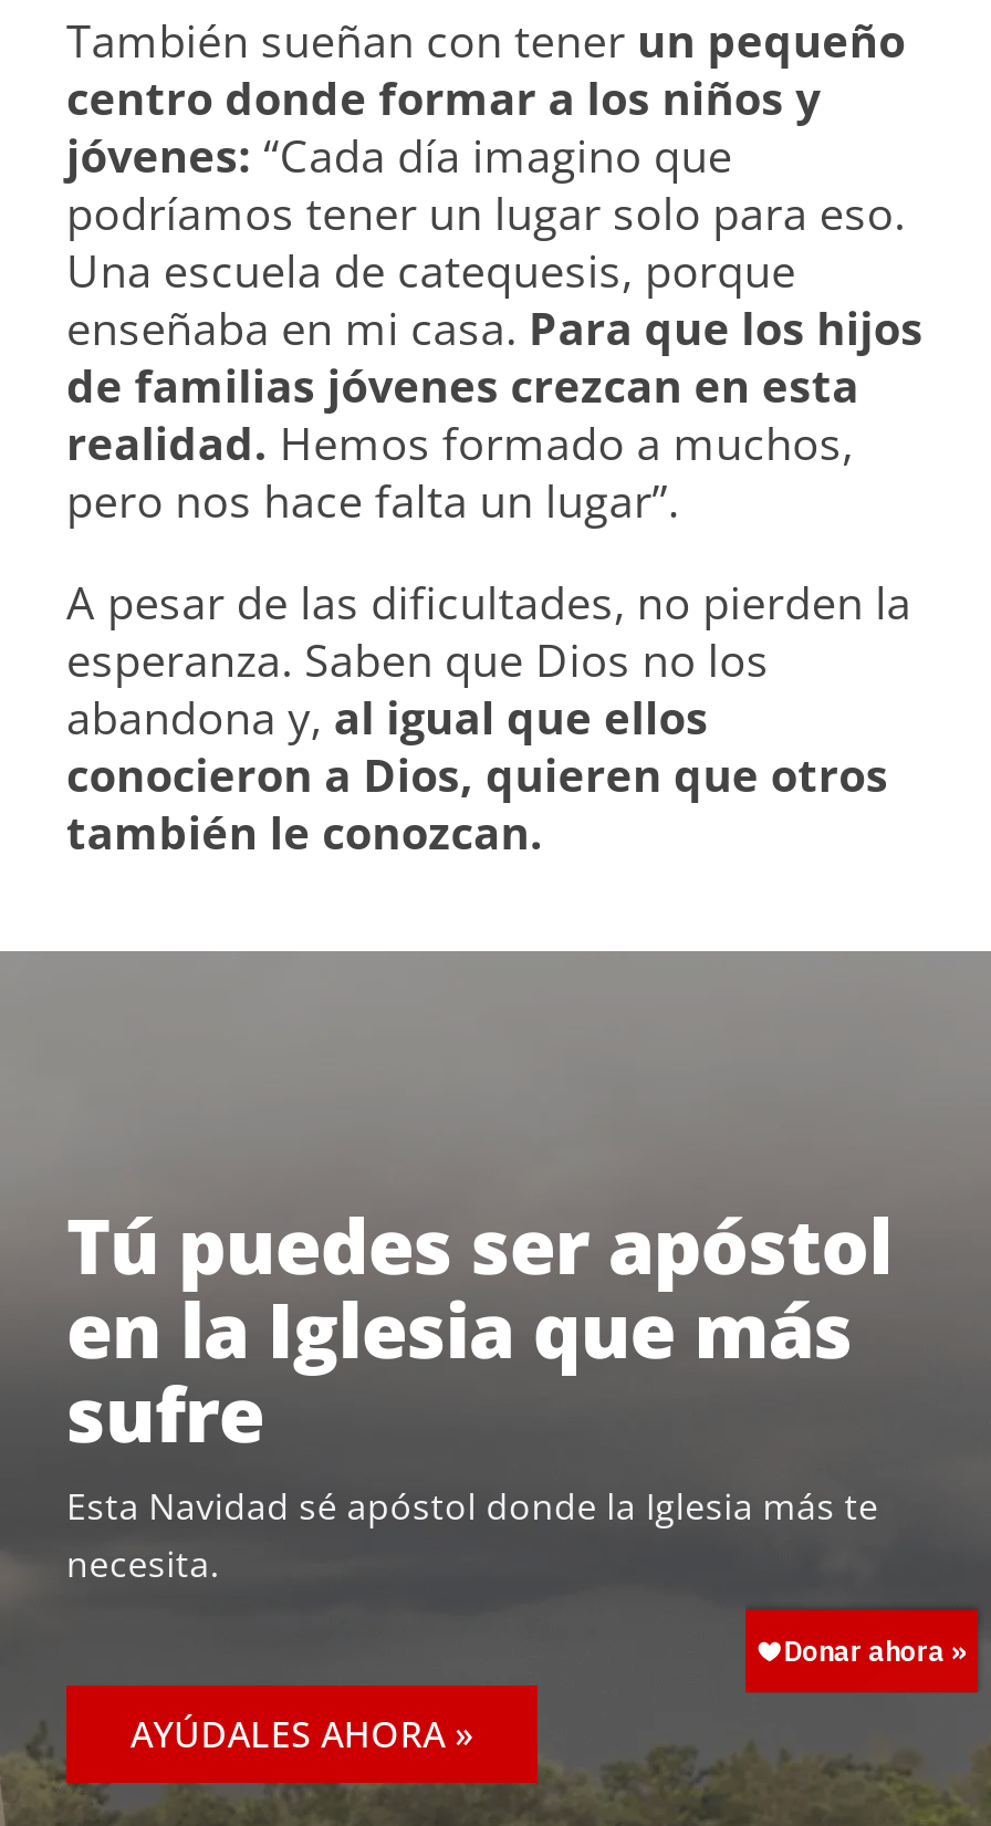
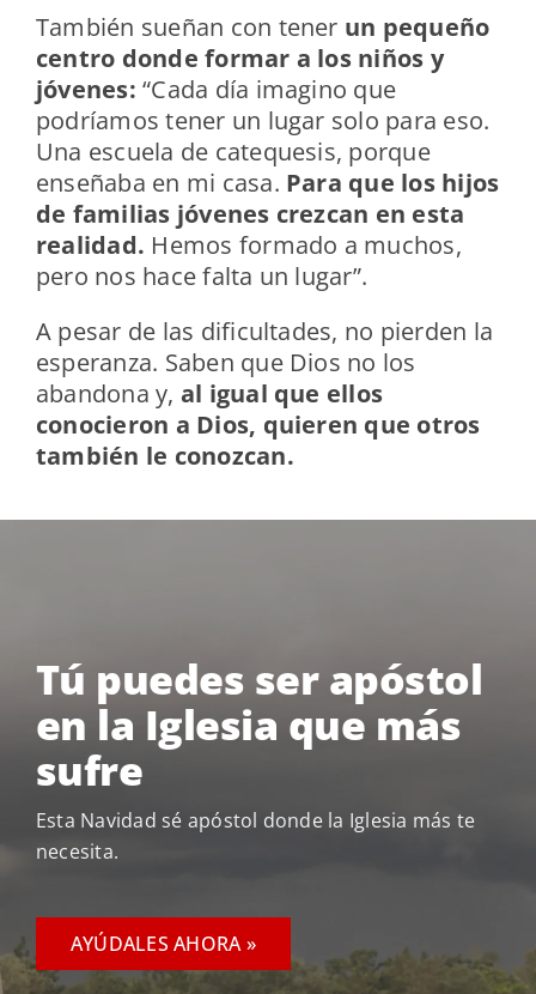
- [image]
